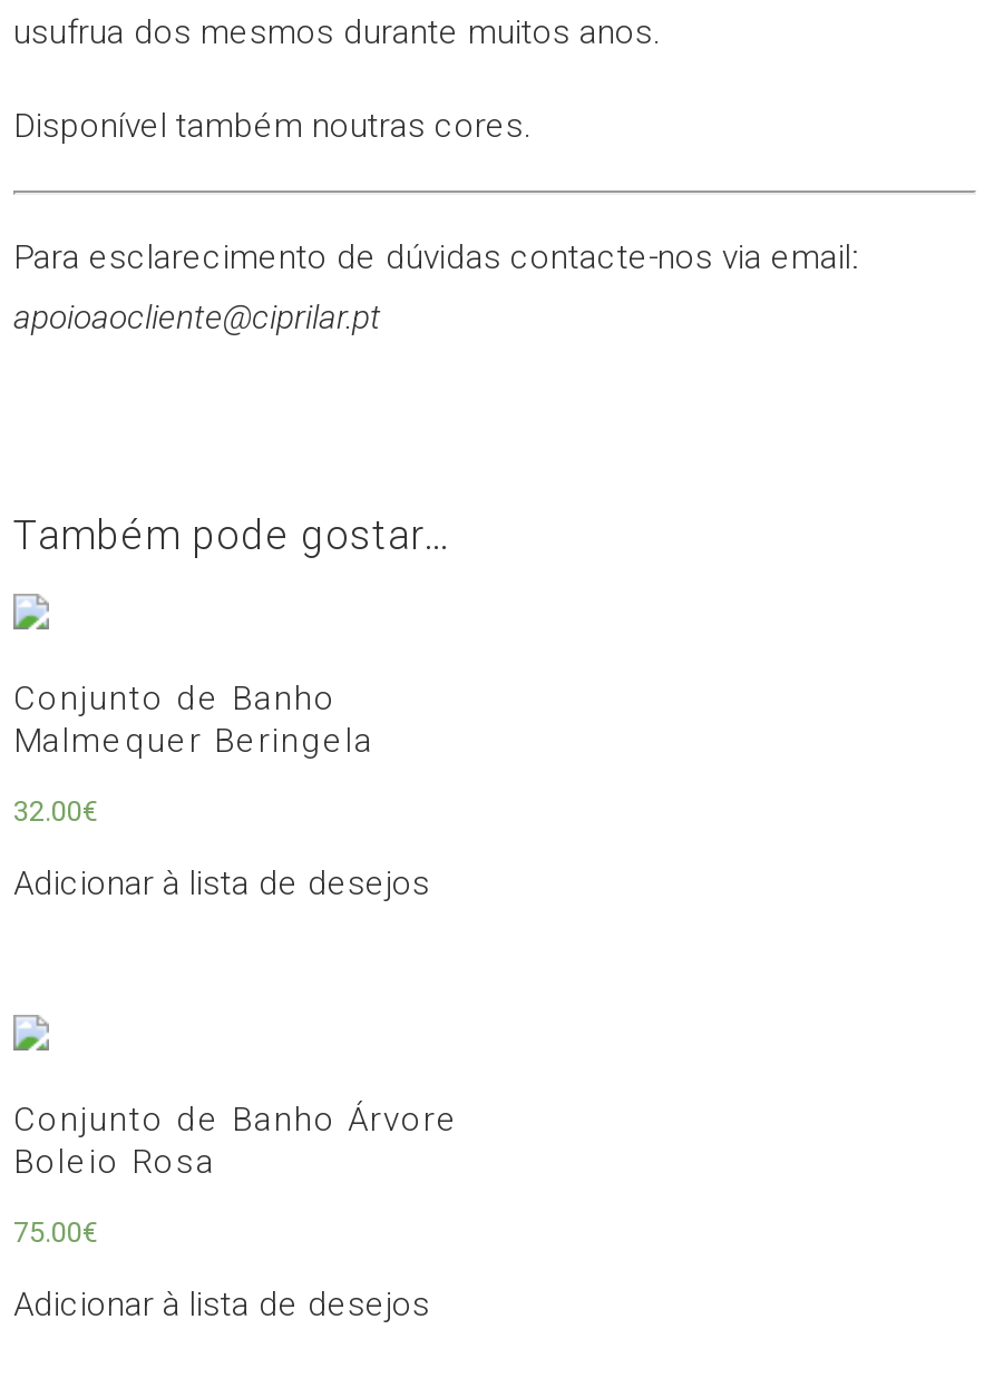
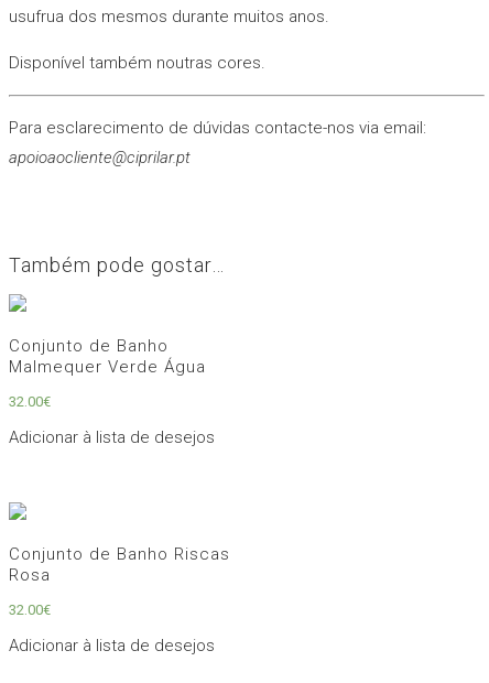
- Malmequer Beringela
+ Malmequer Verde Água

- Conjunto de Banho Árvore
- Boleio Rosa
+ Conjunto de Banho Riscas
+ Rosa

- 75.00€
+ 32.00€
